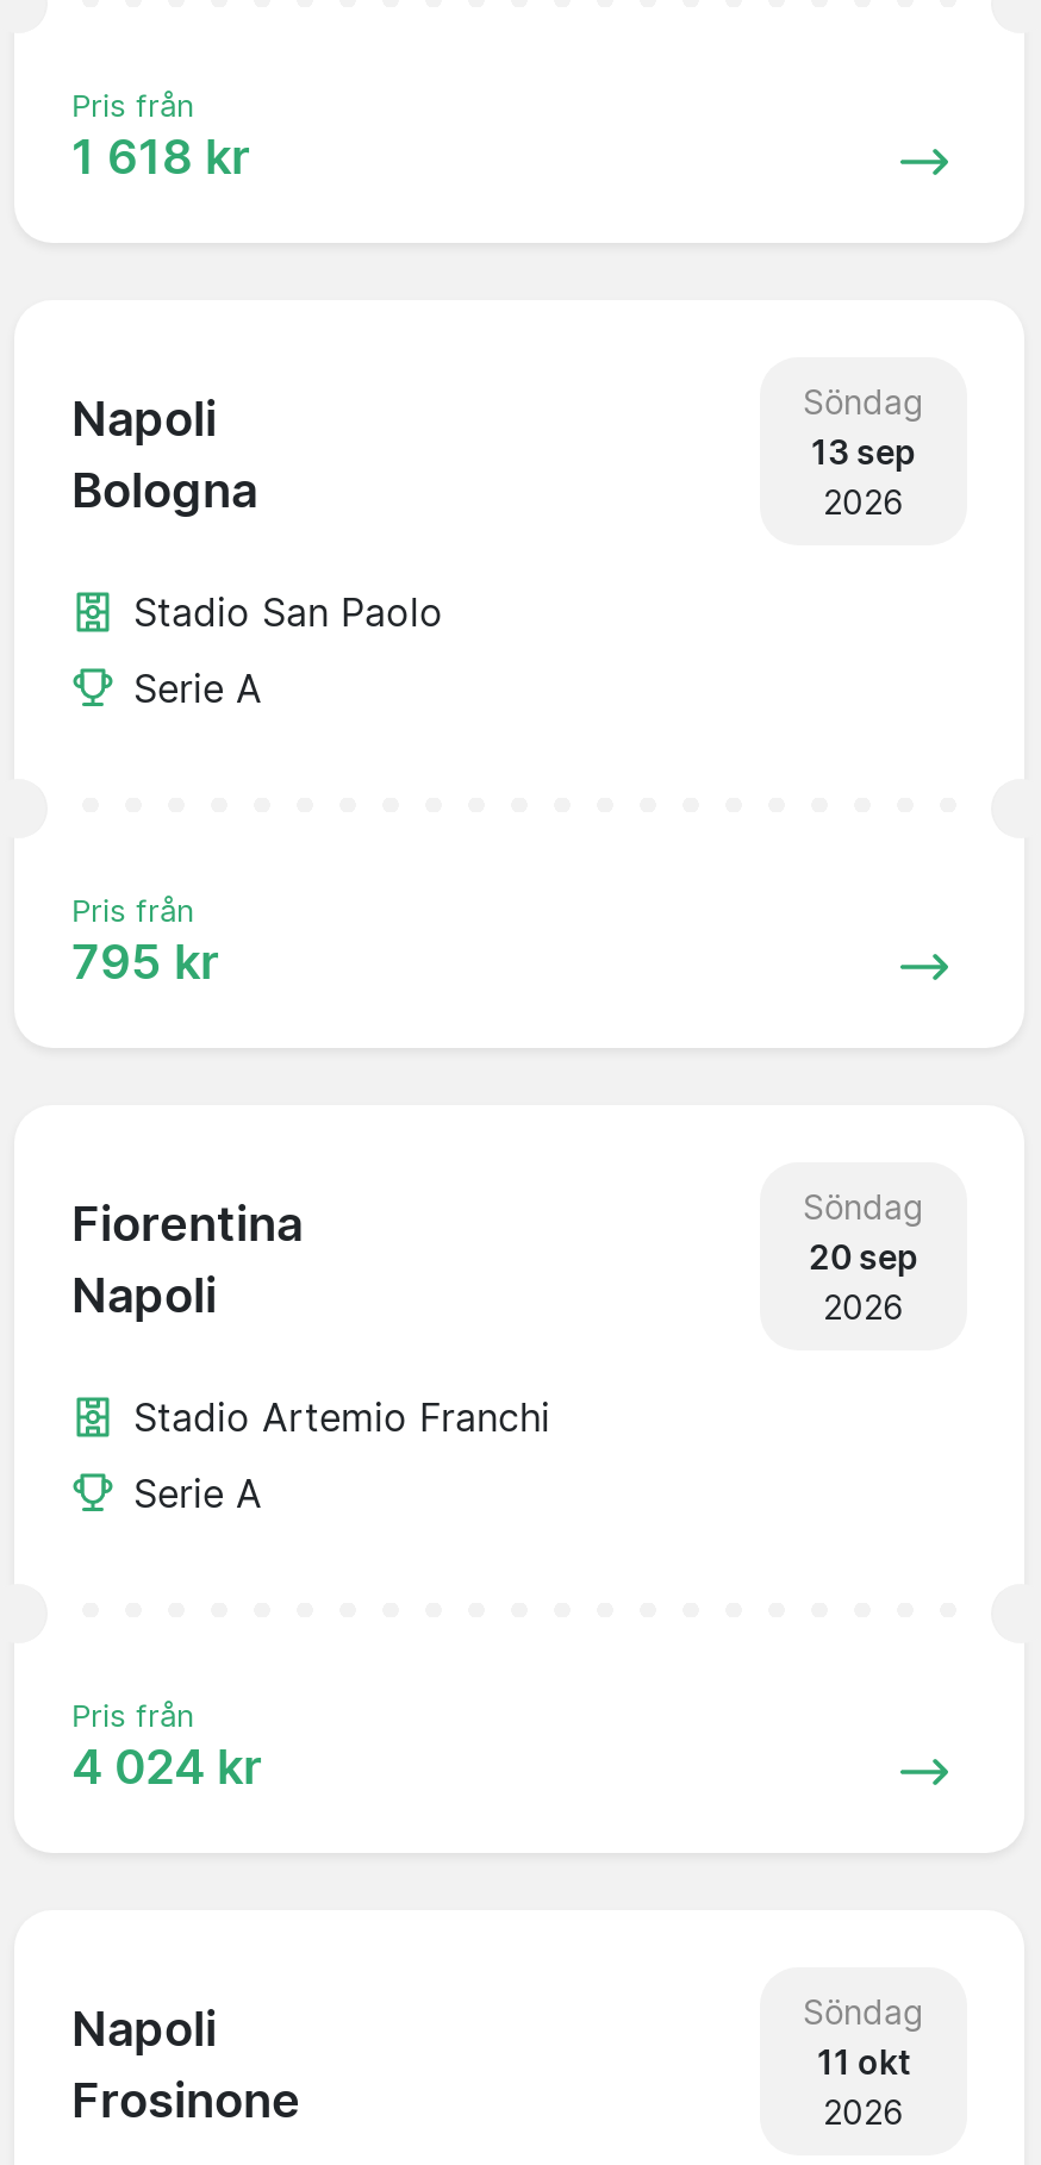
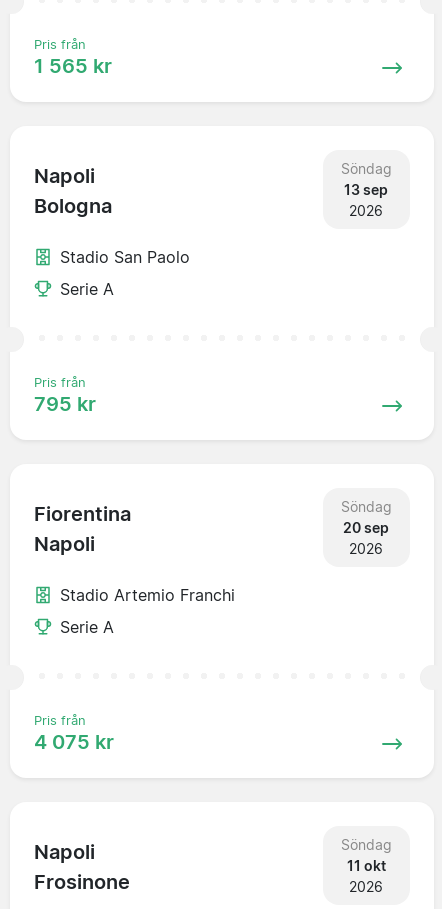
- 1 618 kr
+ 1 565 kr

- 4 024 kr
+ 4 075 kr
